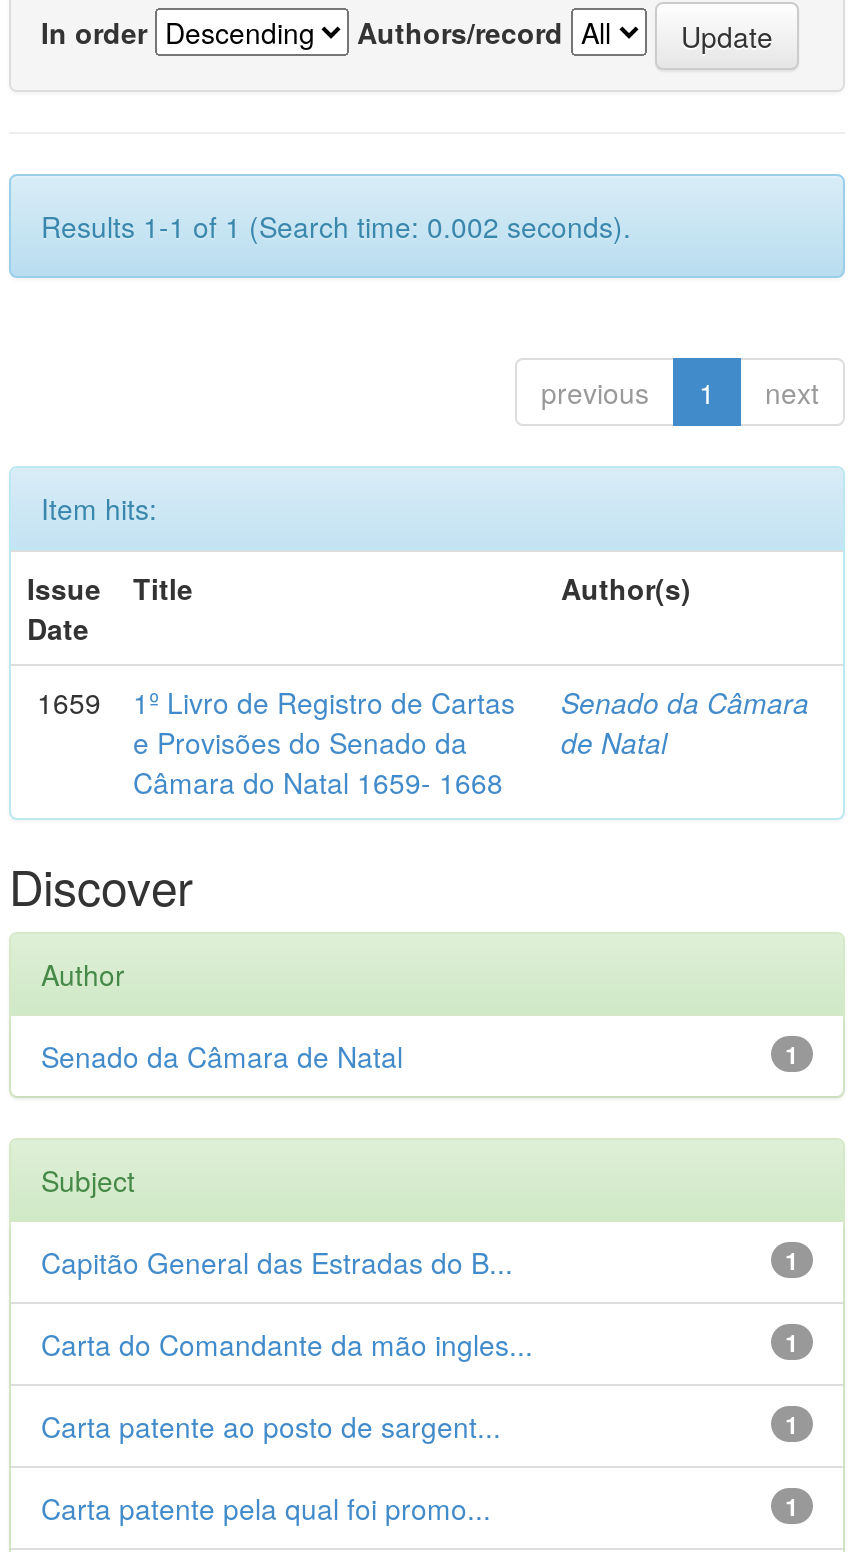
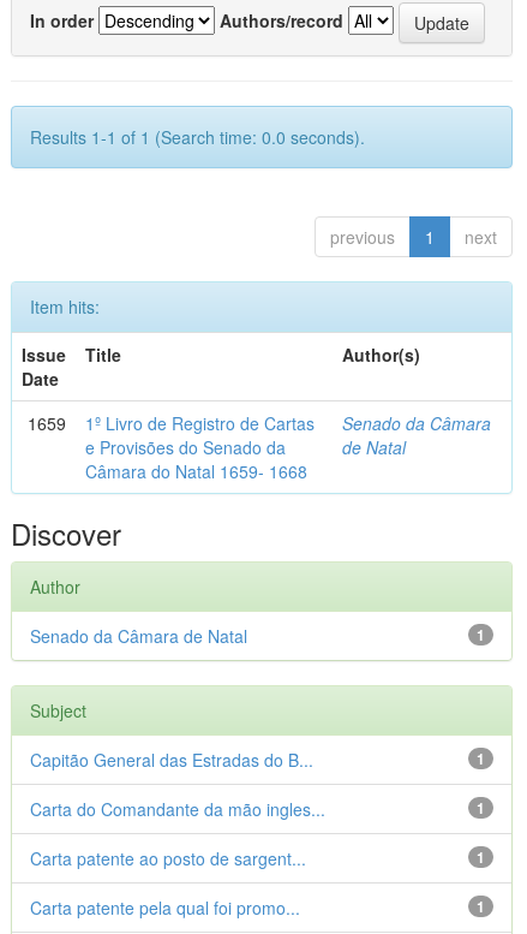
- Results 1-1 of 1 (Search time: 0.002 seconds).
+ Results 1-1 of 1 (Search time: 0.0 seconds).
